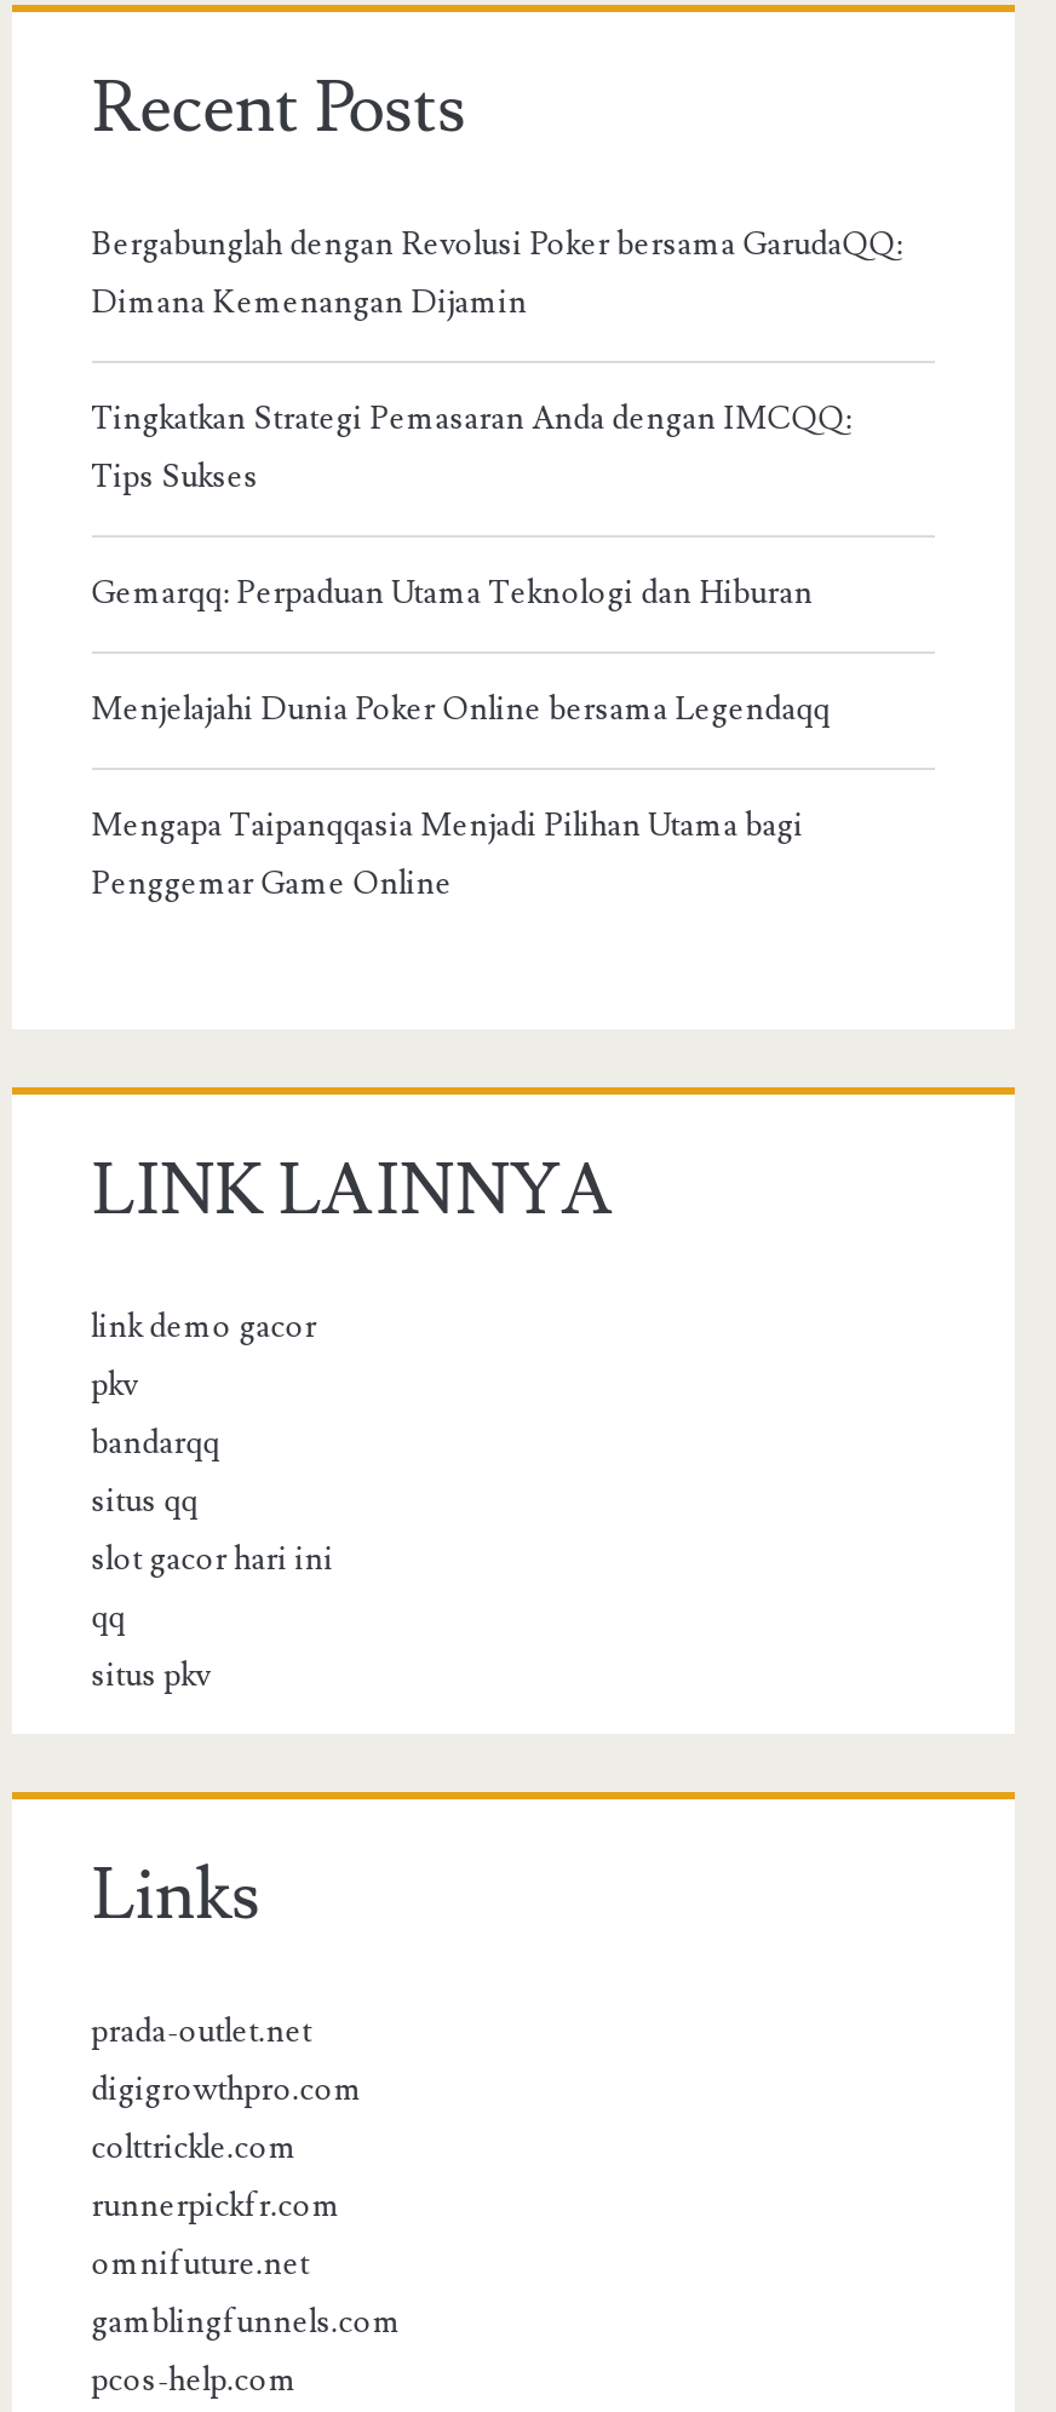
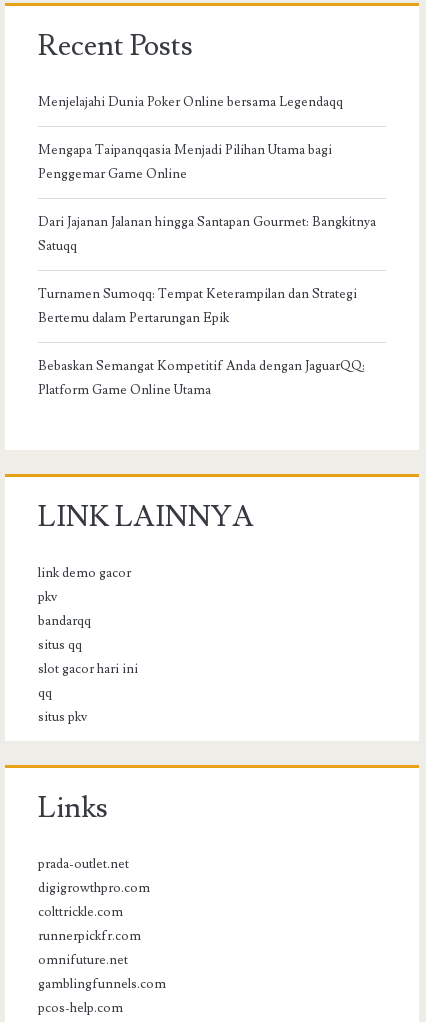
- Bergabunglah dengan Revolusi Poker bersama GarudaQQ:
- Dimana Kemenangan Dijamin
- Tingkatkan Strategi Pemasaran Anda dengan IMCQQ:
- Tips Sukses
- Gemarqq: Perpaduan Utama Teknologi dan Hiburan

moved up: Menjelajahi Dunia Poker Online bersama Legendaqq | Mengapa Taipanqqasia Menjadi Pilihan Utama bagi | Penggemar Game Online

+ Dari Jajanan Jalanan hingga Santapan Gourmet: Bangkitnya
+ Satuqq
+ Turnamen Sumoqq: Tempat Keterampilan dan Strategi
+ Bertemu dalam Pertarungan Epik
+ Bebaskan Semangat Kompetitif Anda dengan JaguarQQ:
+ Platform Game Online Utama
